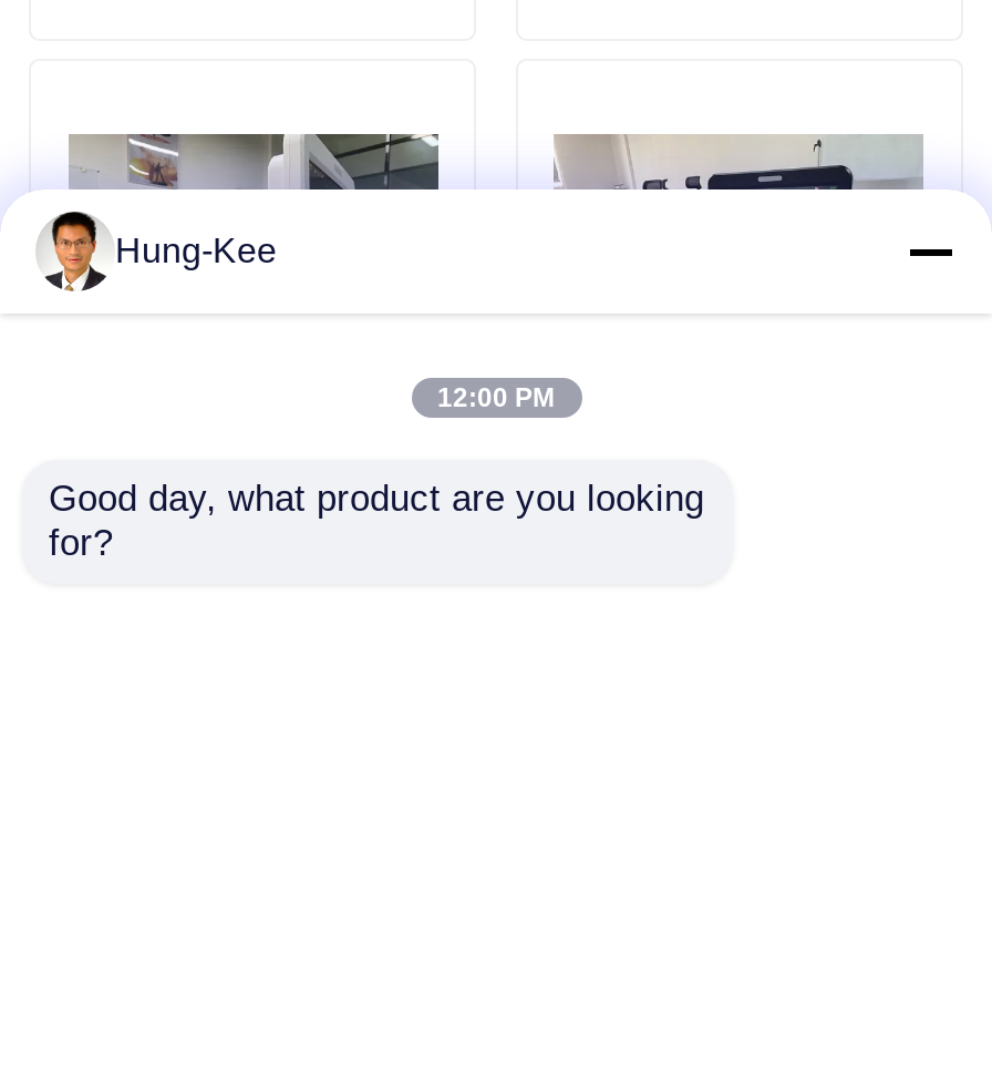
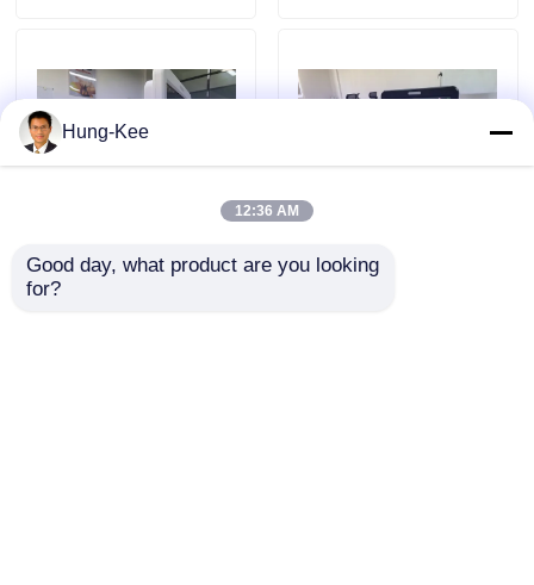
- 12:00 PM
+ 12:36 AM
